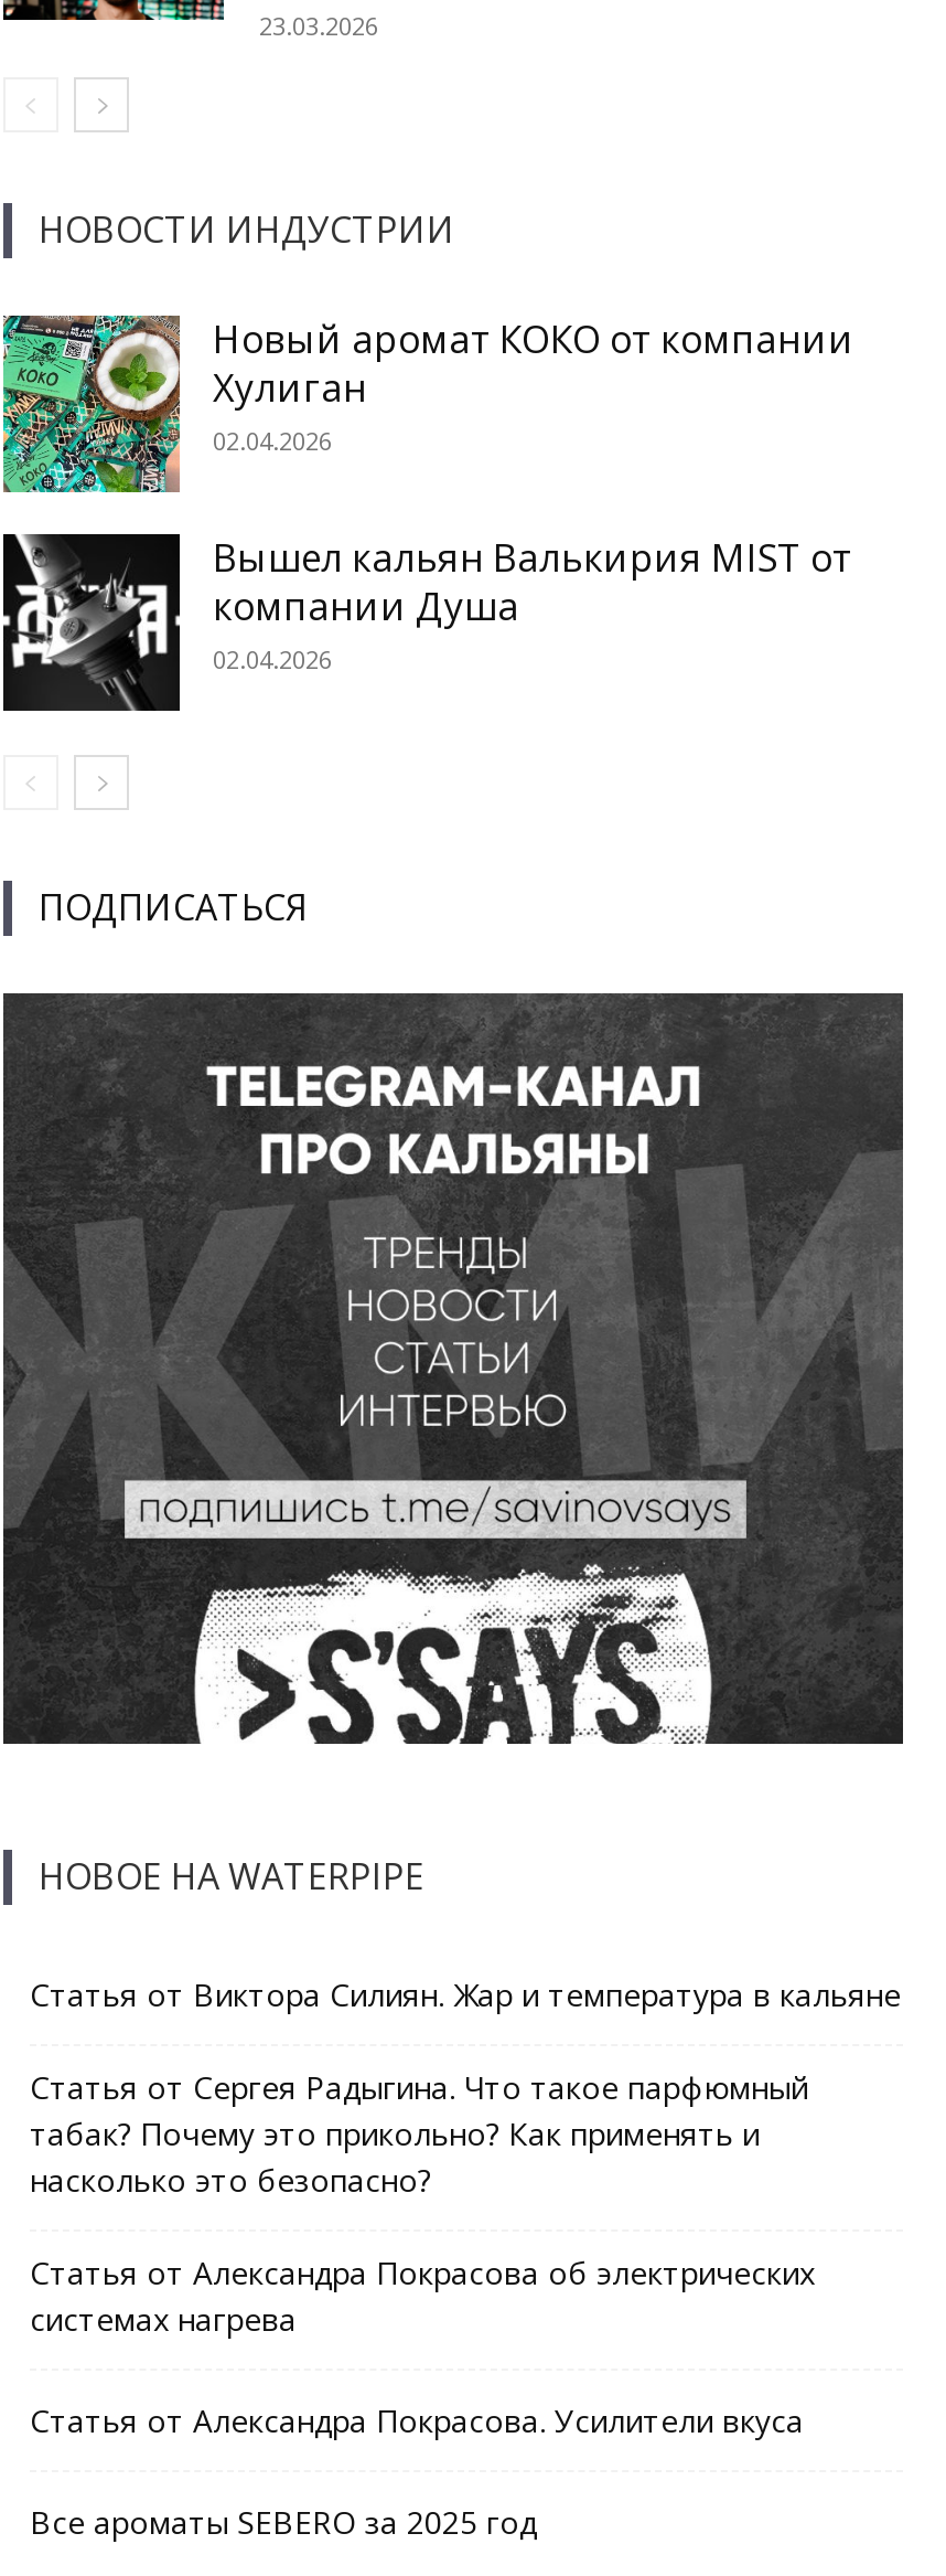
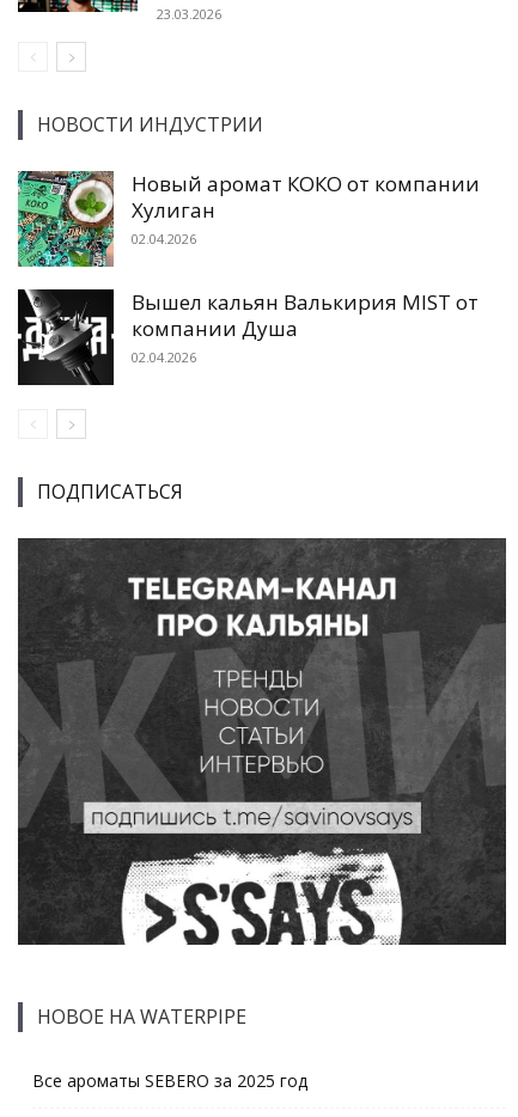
- Статья от Виктора Силиян. Жар и температура в кальяне
- Статья от Сергея Радыгина. Что такое парфюмный
- табак? Почему это прикольно? Как применять и
- насколько это безопасно?
- Статья от Александра Покрасова об электрических
- системах нагрева
- Статья от Александра Покрасова. Усилители вкуса
